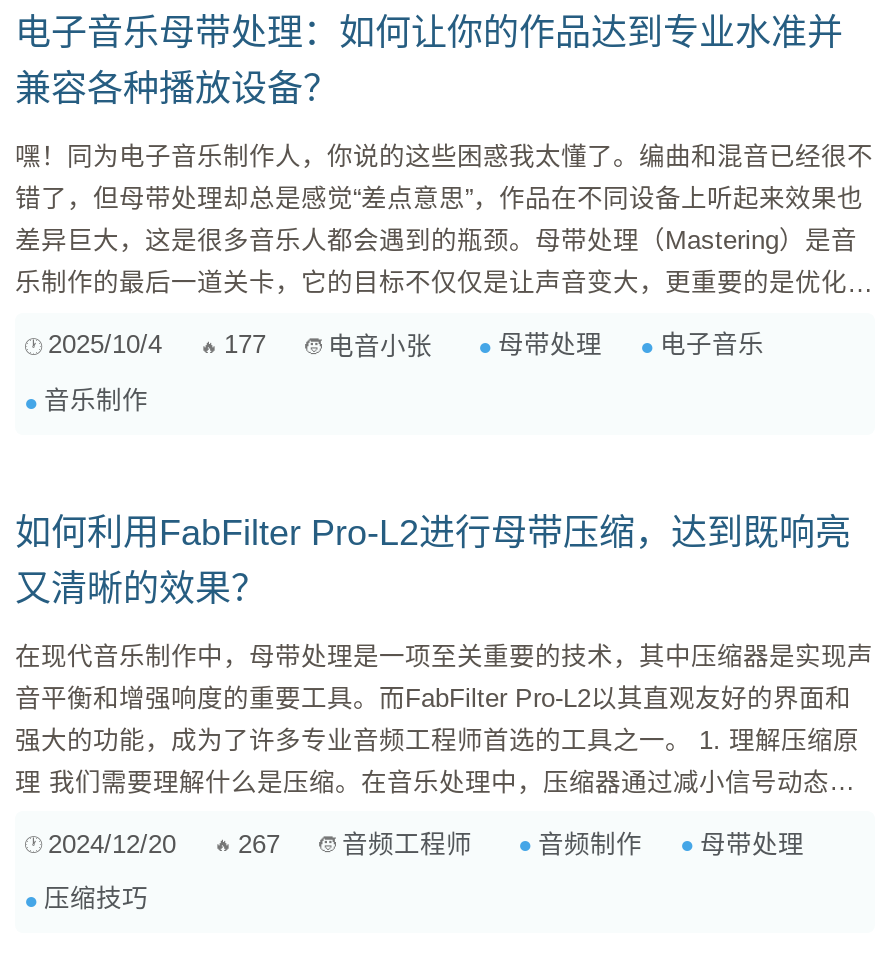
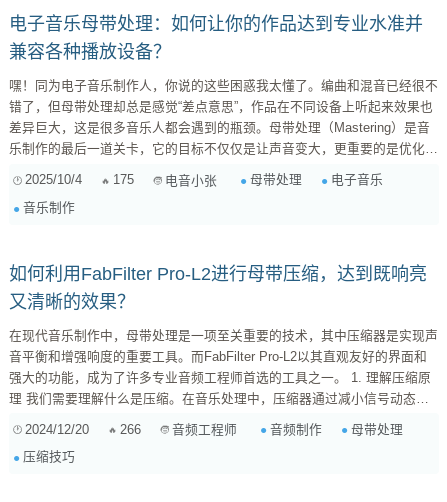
- 177
+ 175

- 267
+ 266
